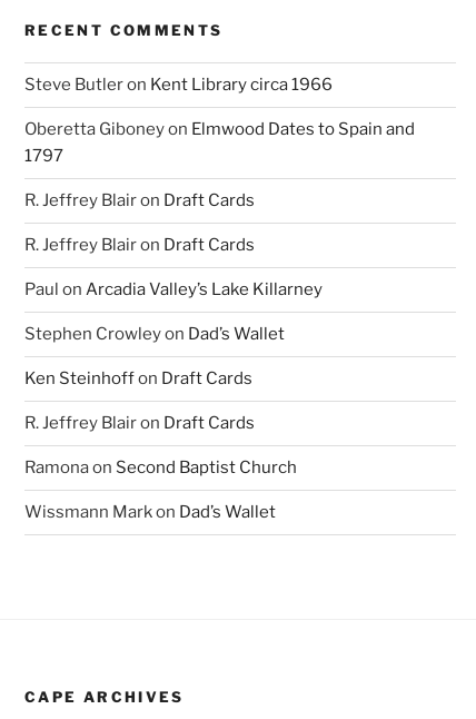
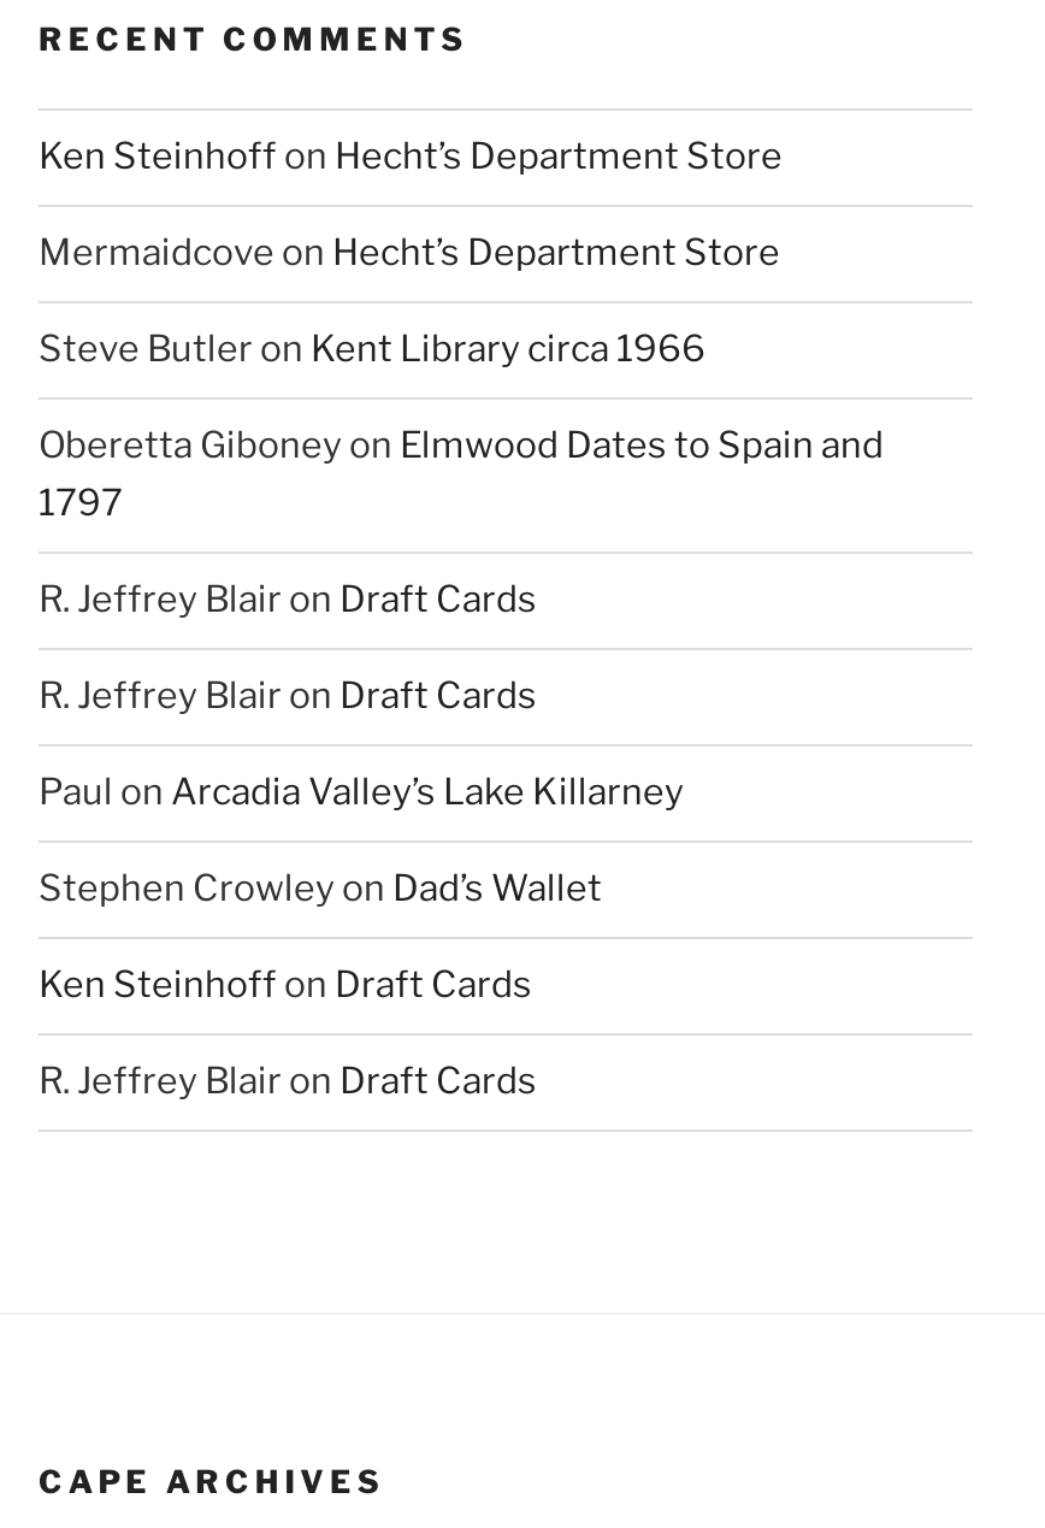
+ Ken Steinhoff on Hecht’s Department Store
+ Mermaidcove on Hecht’s Department Store

moved down: Steve Butler on Kent Library circa 1966 | Oberetta Giboney on Elmwood Dates to Spain and | 1797 | ... | Ken Steinhoff on Draft Cards | R. Jeffrey Blair on Draft Cards

- Ramona on Second Baptist Church
- Wissmann Mark on Dad’s Wallet
